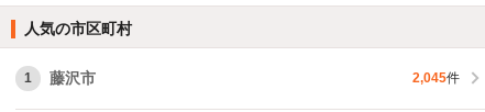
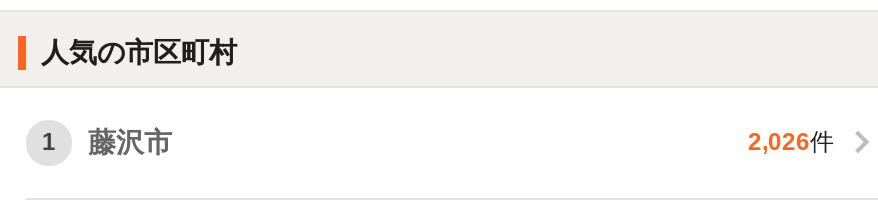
- 2,045件
+ 2,026件
